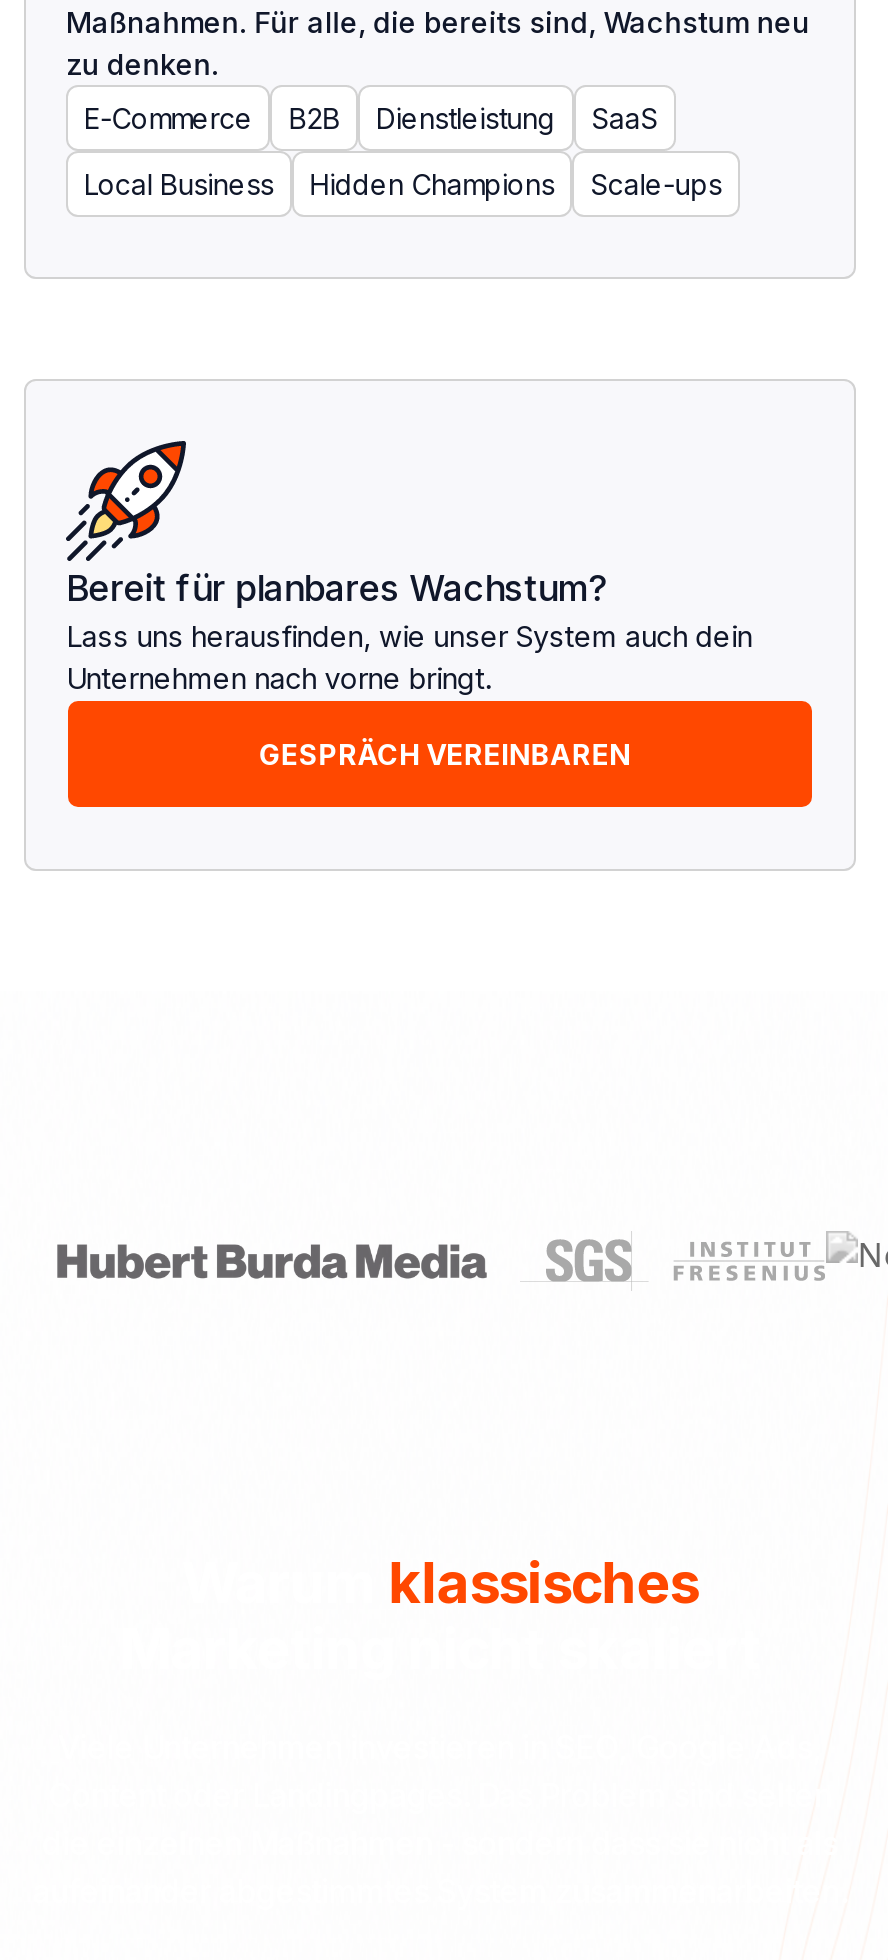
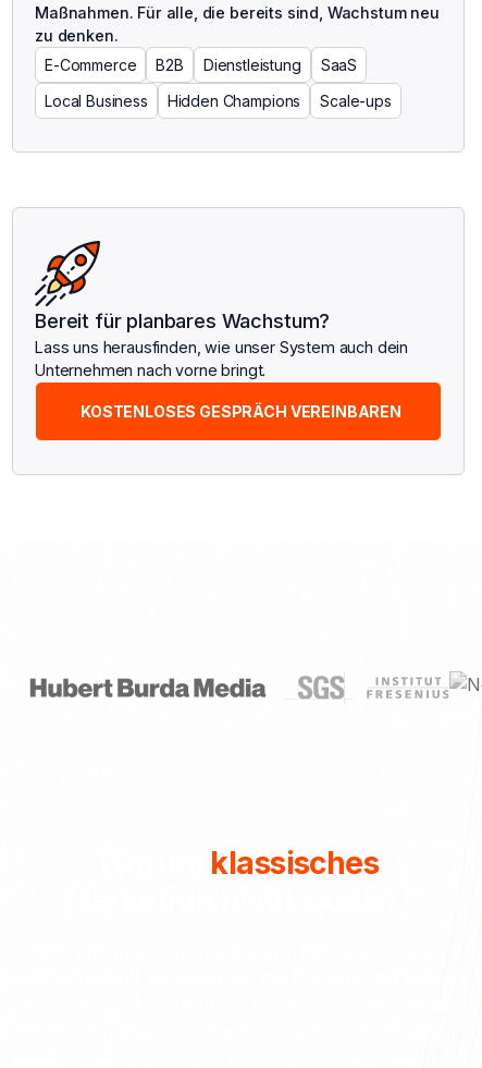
- GESPRÄCH VEREINBAREN
+ KOSTENLOSES GESPRÄCH VEREINBAREN
